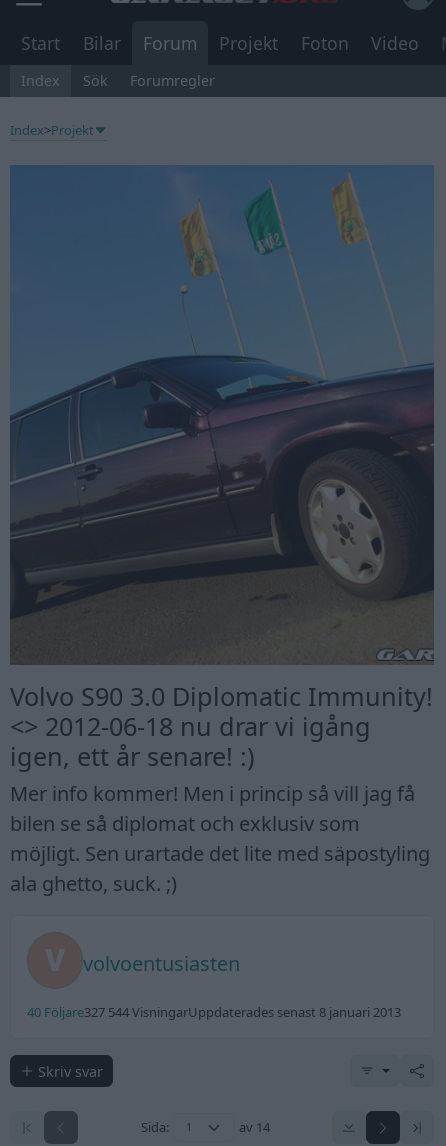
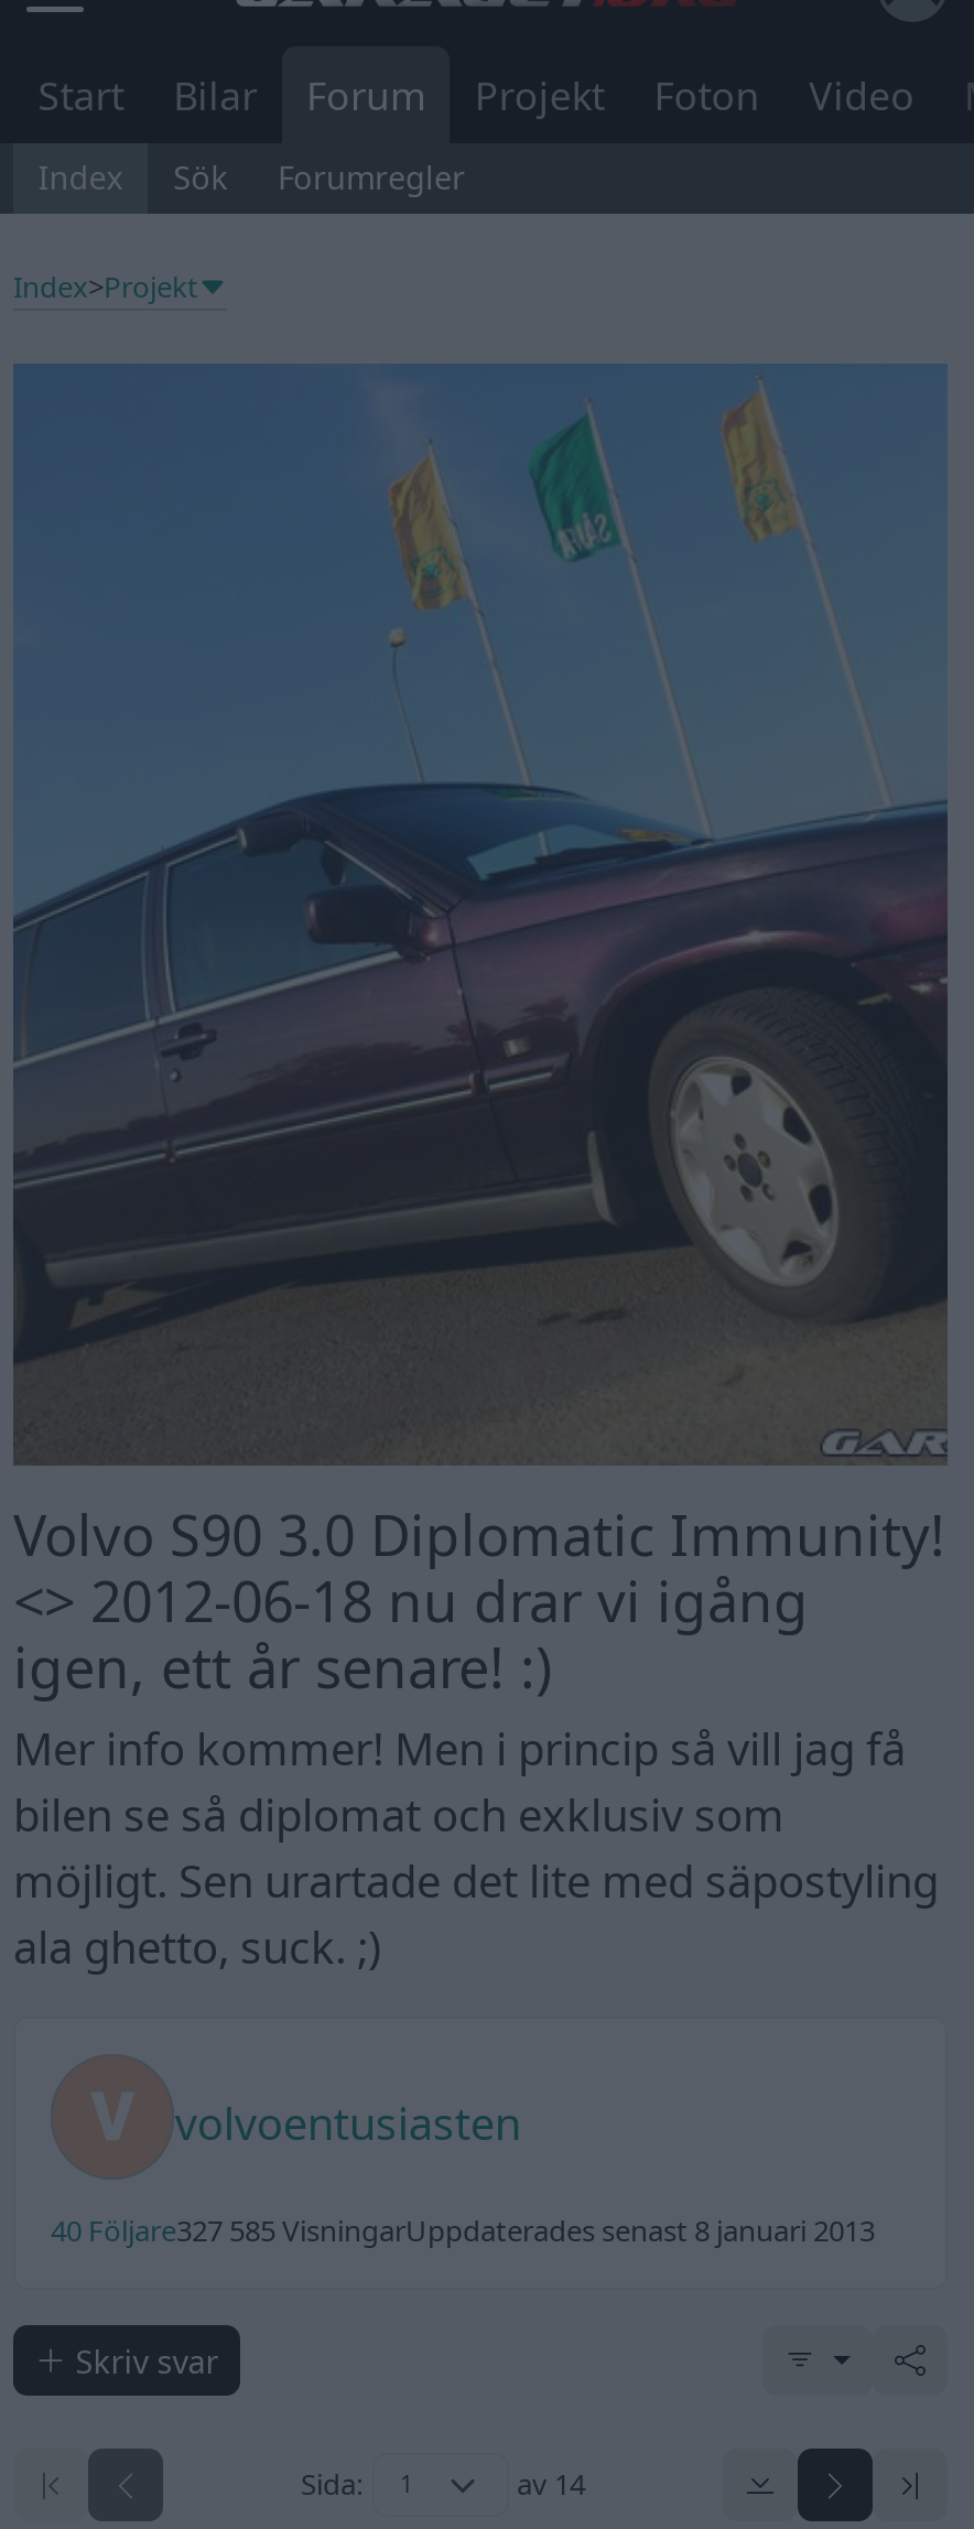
- 40 Följare327 544 VisningarUppdaterades senast 8 januari 2013
+ 40 Följare327 585 VisningarUppdaterades senast 8 januari 2013
